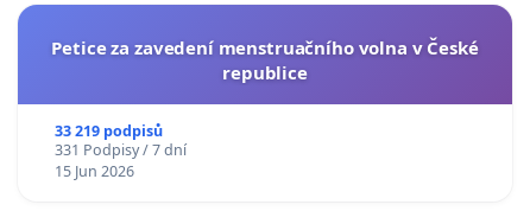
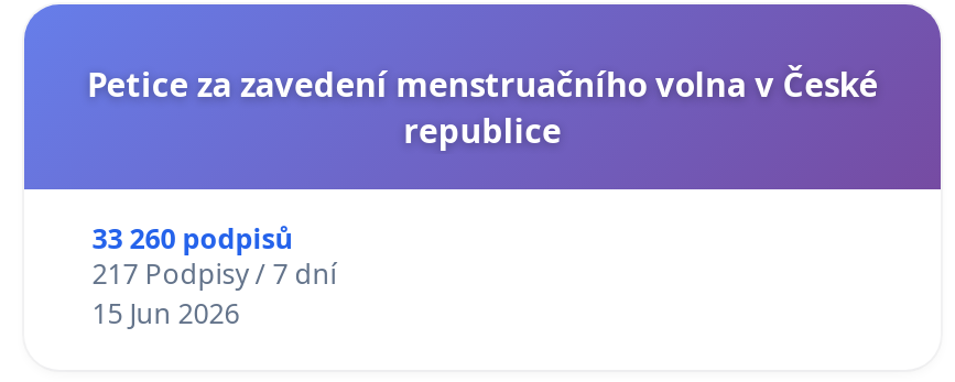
- 33 219 podpisů
+ 33 260 podpisů

- 331 Podpisy / 7 dní
+ 217 Podpisy / 7 dní
